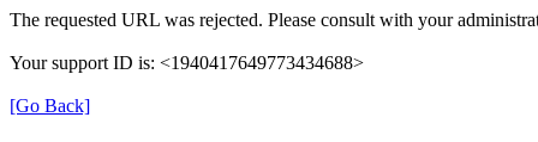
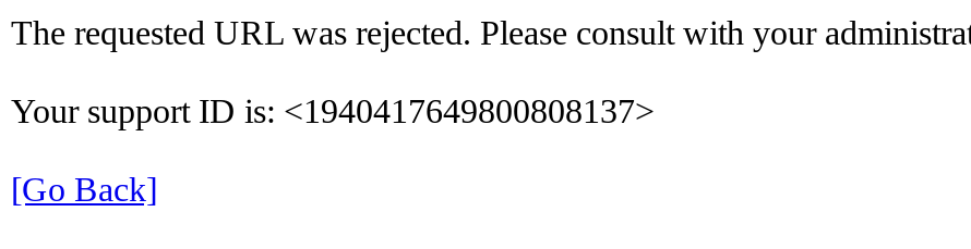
- Your support ID is: <1940417649773434688>
+ Your support ID is: <1940417649800808137>
